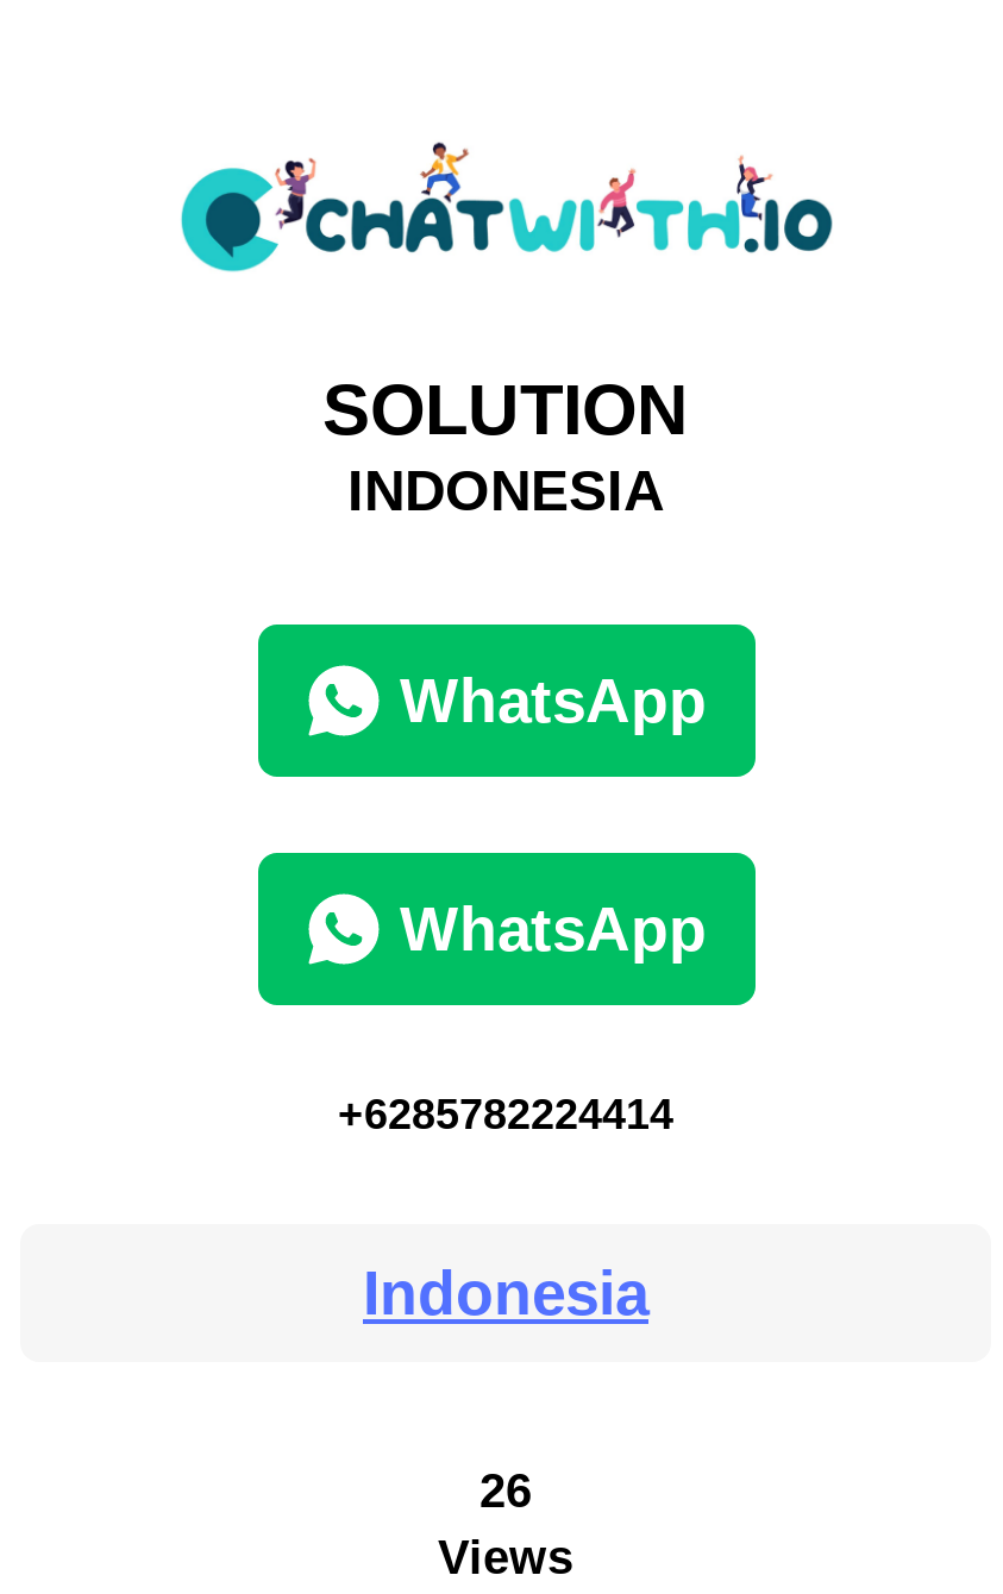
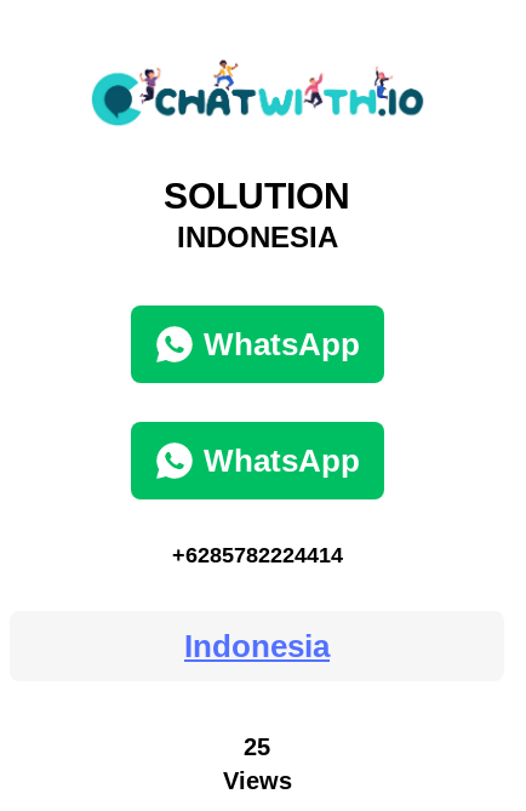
- 26
+ 25
